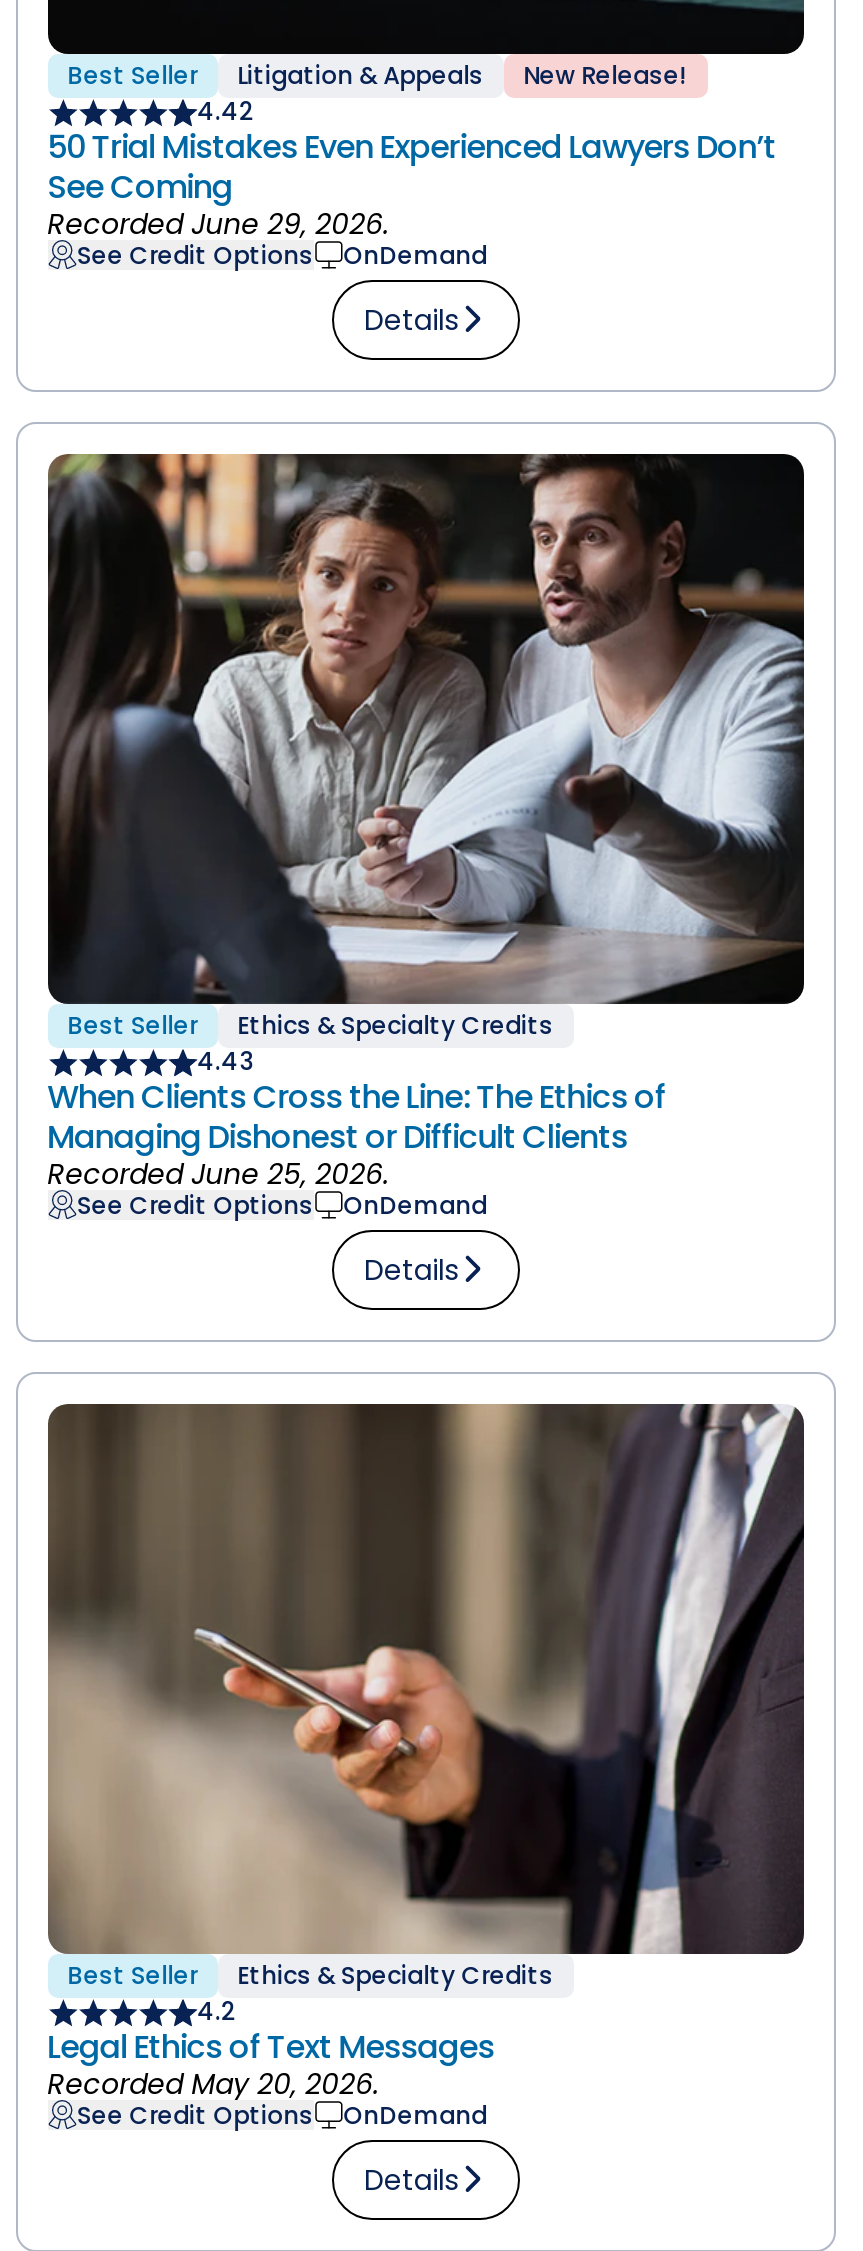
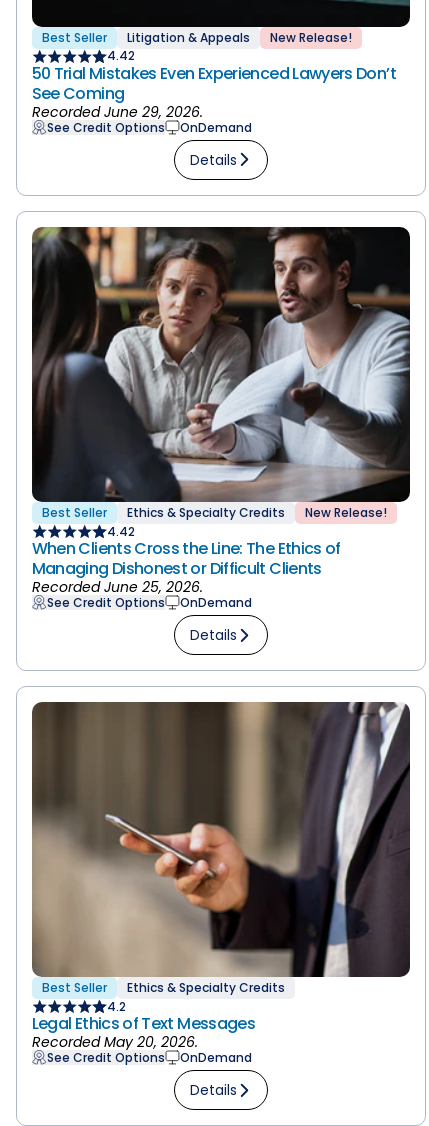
- 4.43
+ New Release!
+ 4.42
